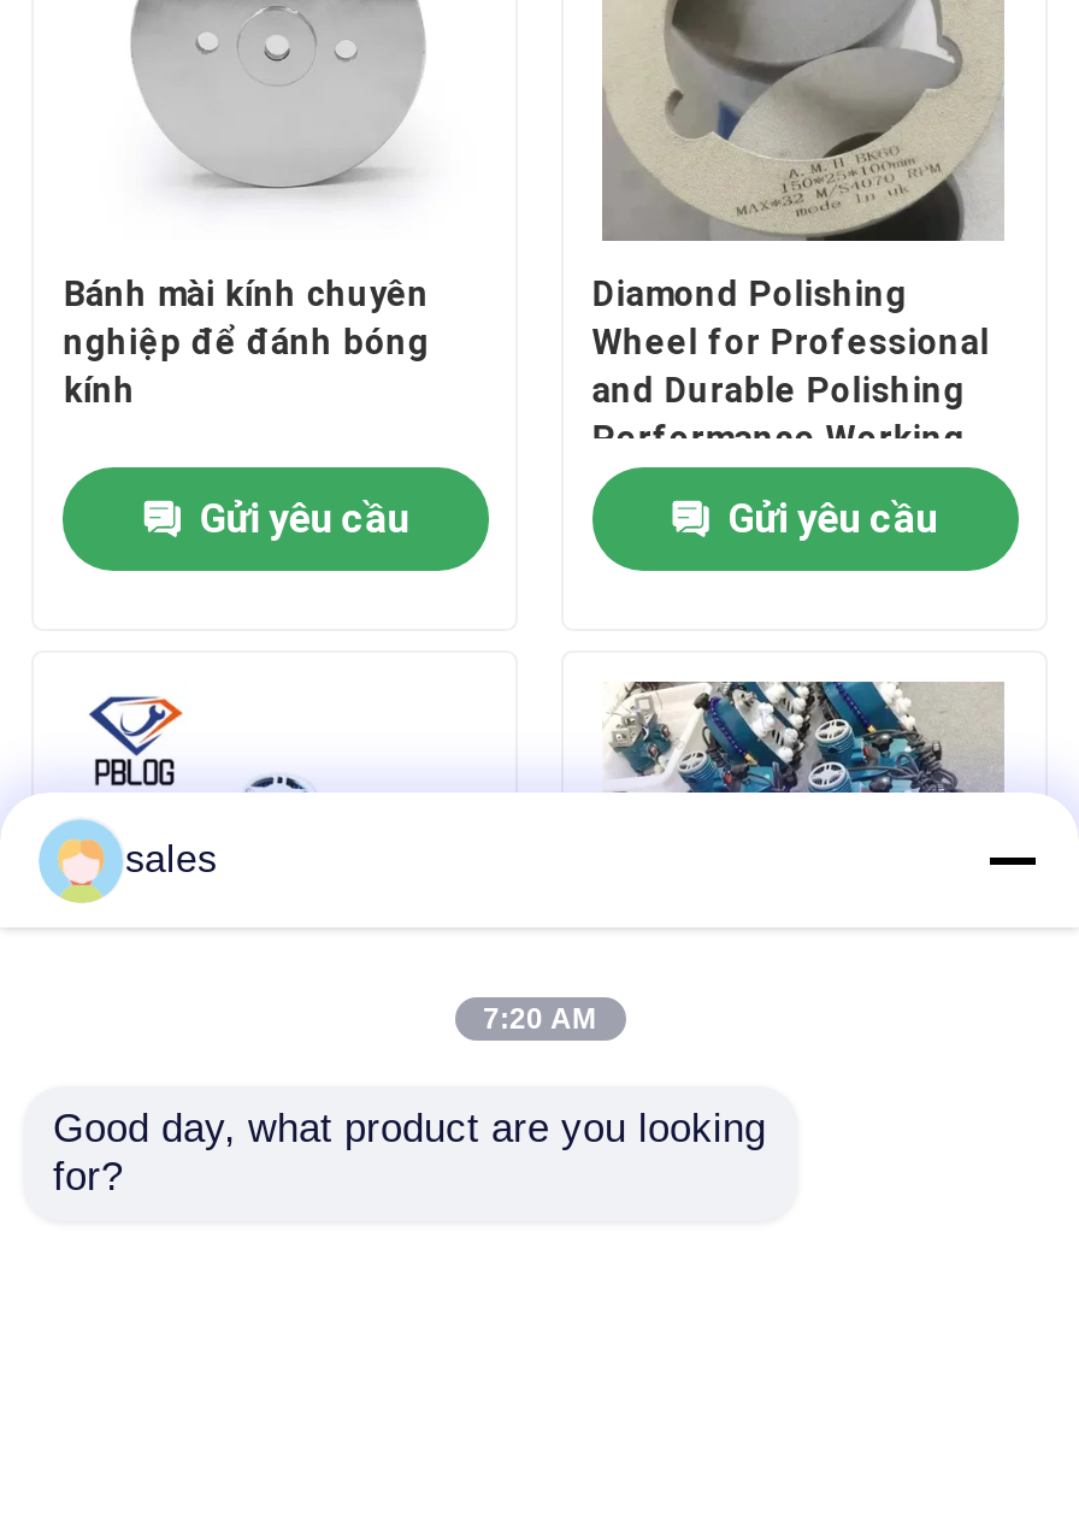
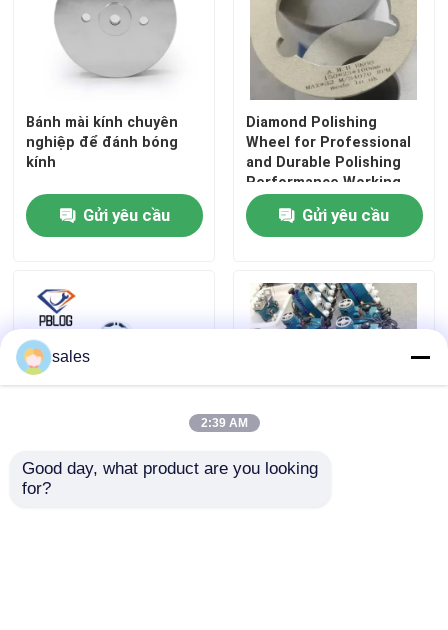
- 7:20 AM
+ 2:39 AM
